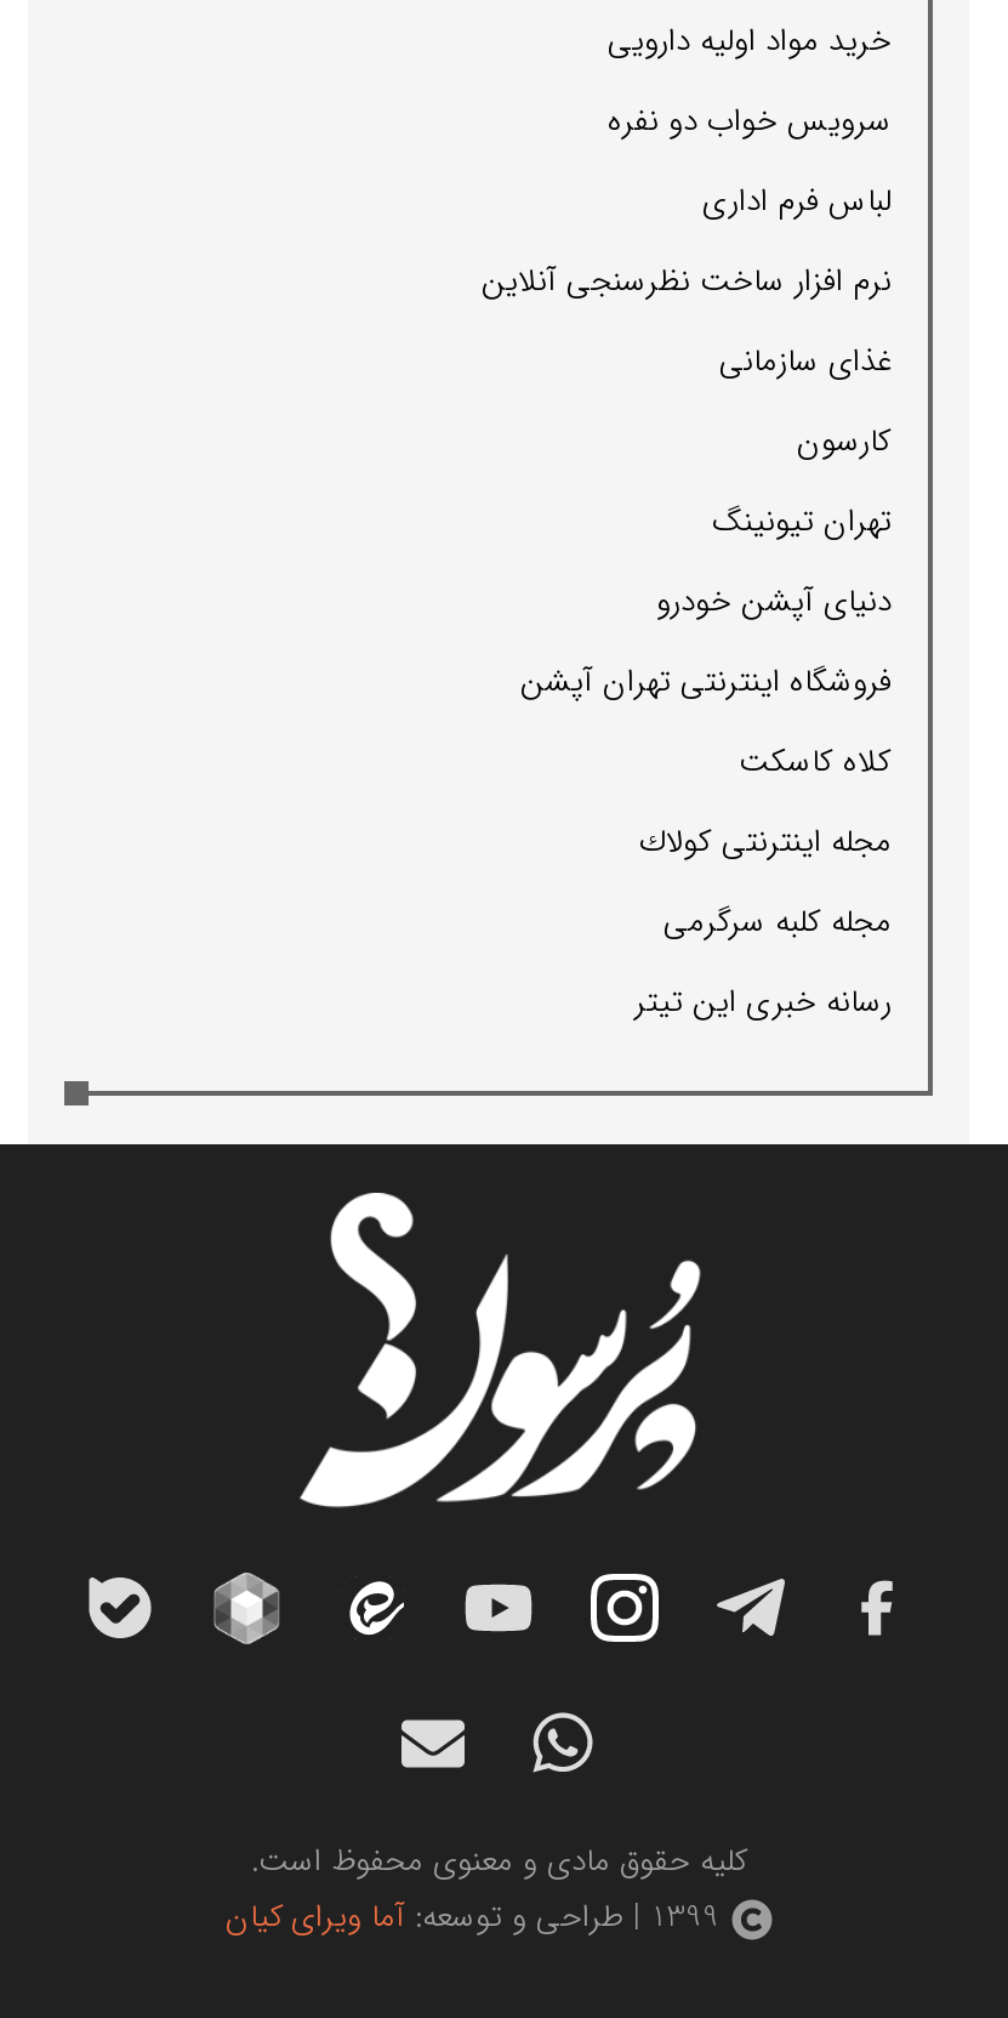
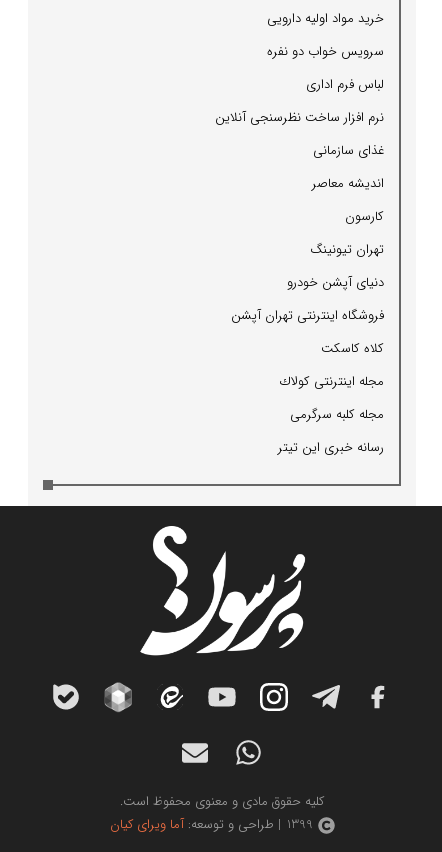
+ اندیشه معاصر
